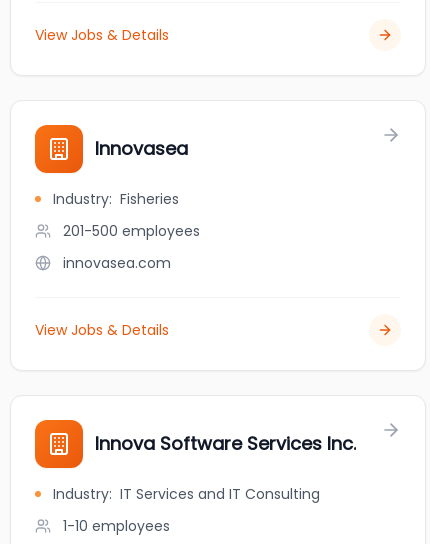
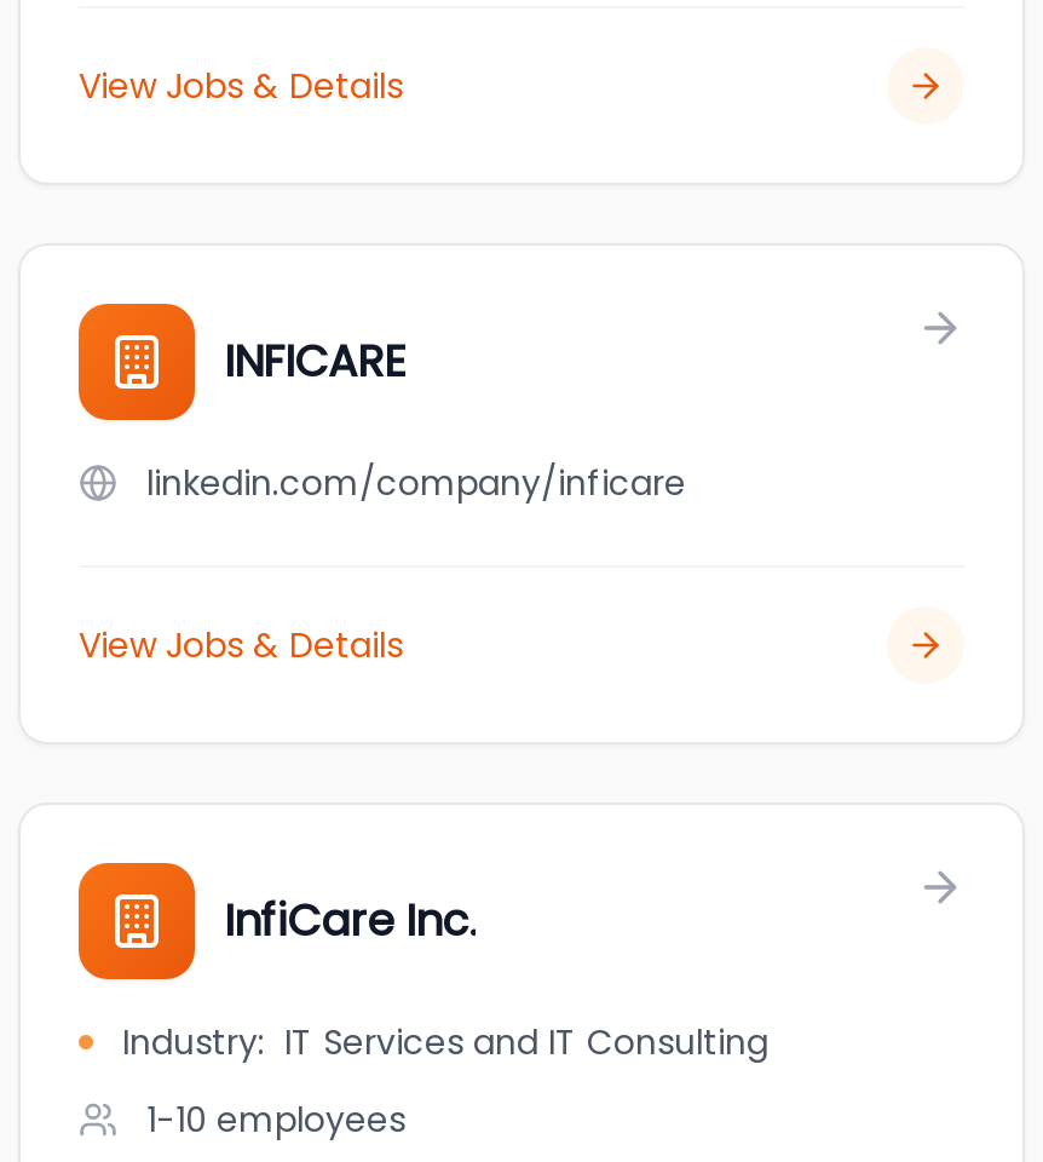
- Innovasea
- Industry: Fisheries
- 201-500 employees
- innovasea.com
+ INFICARE
+ linkedin.com/company/inficare

- Innova Software Services Inc.
+ InfiCare Inc.
